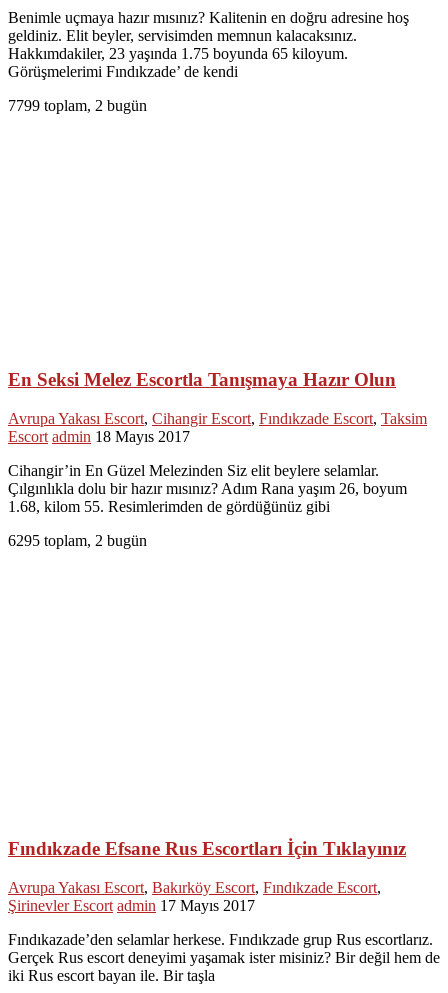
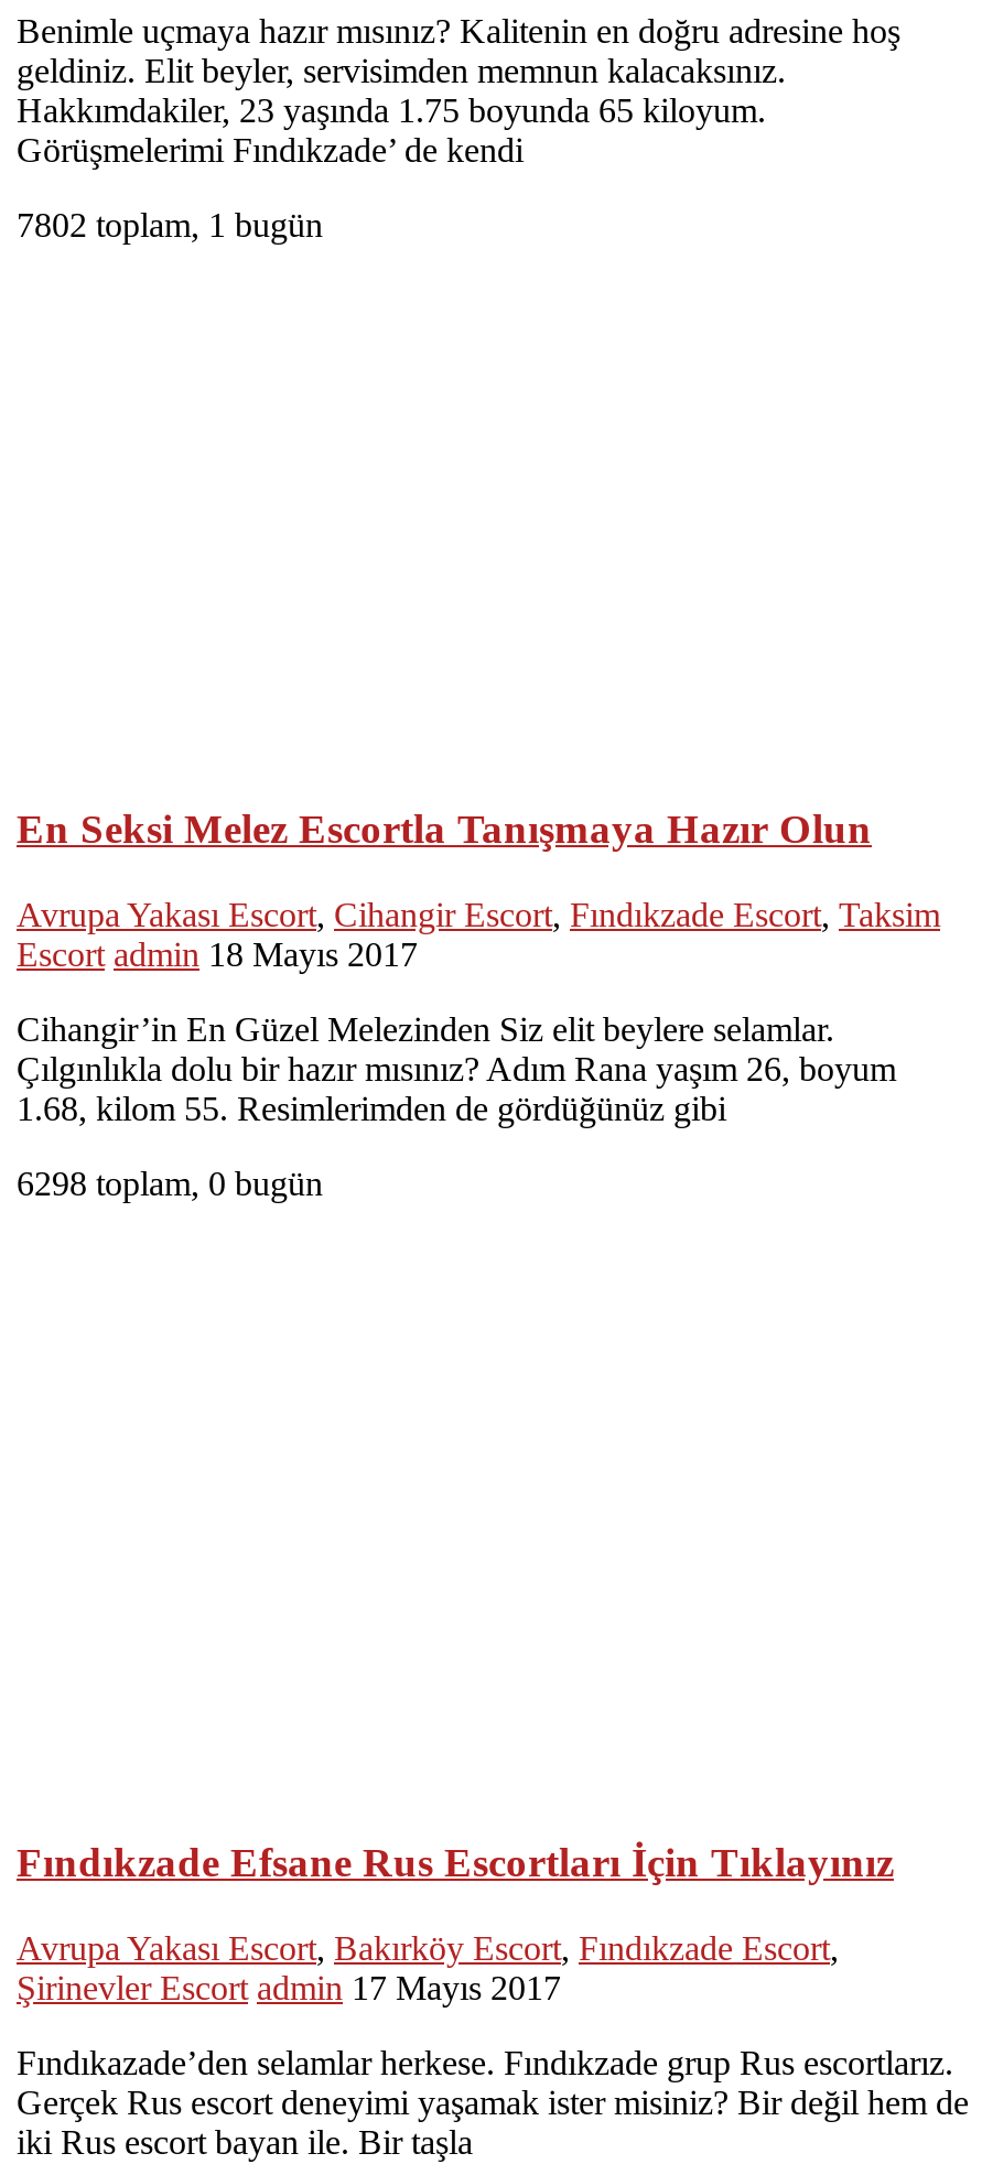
- 7799 toplam, 2 bugün
+ 7802 toplam, 1 bugün

- 6295 toplam, 2 bugün
+ 6298 toplam, 0 bugün
